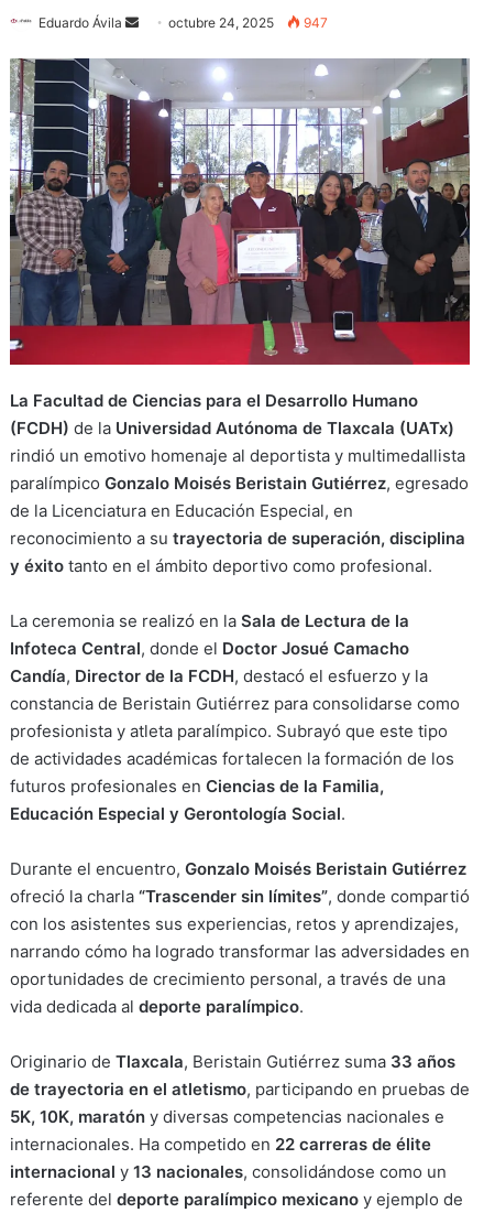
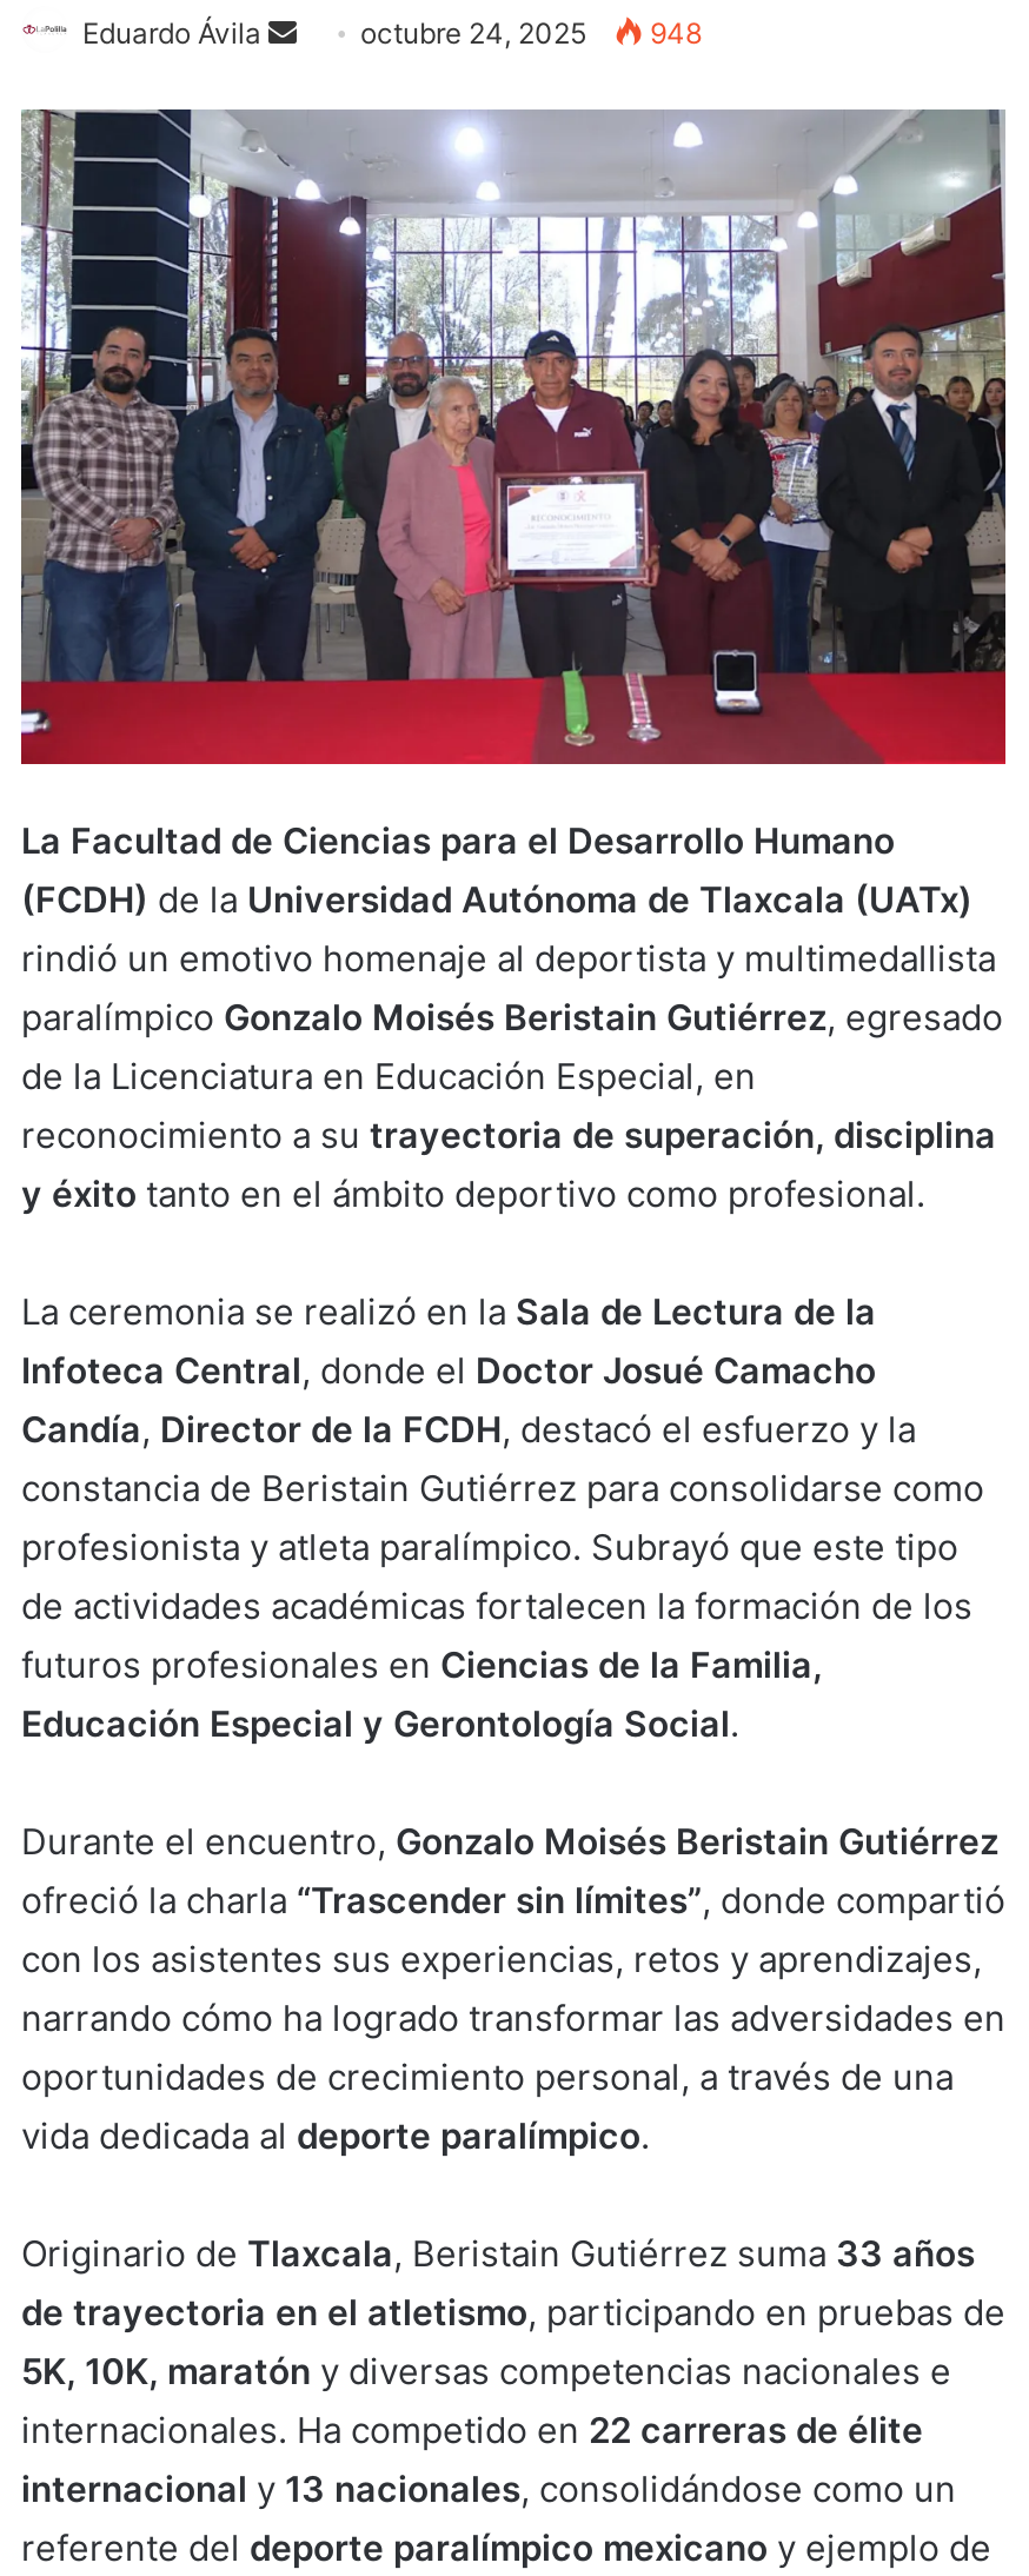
- 947
+ 948
